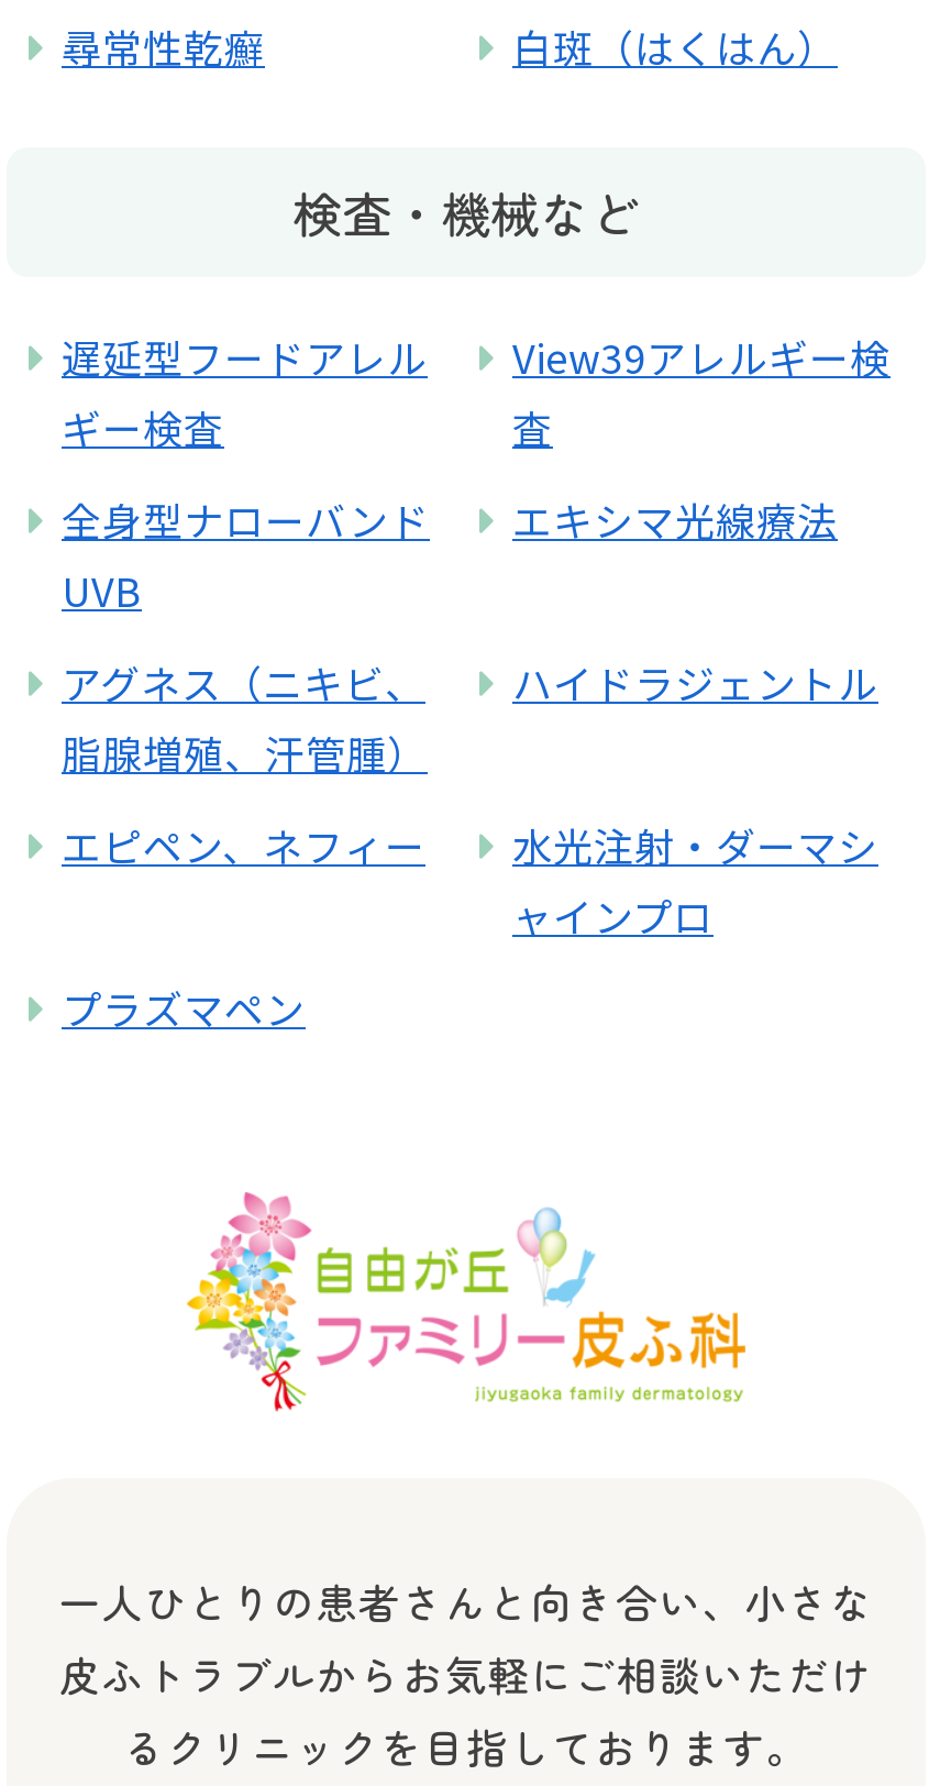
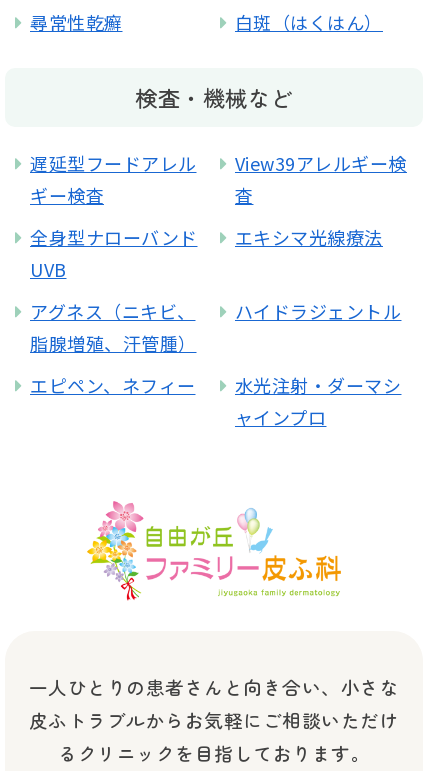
- プラズマペン
